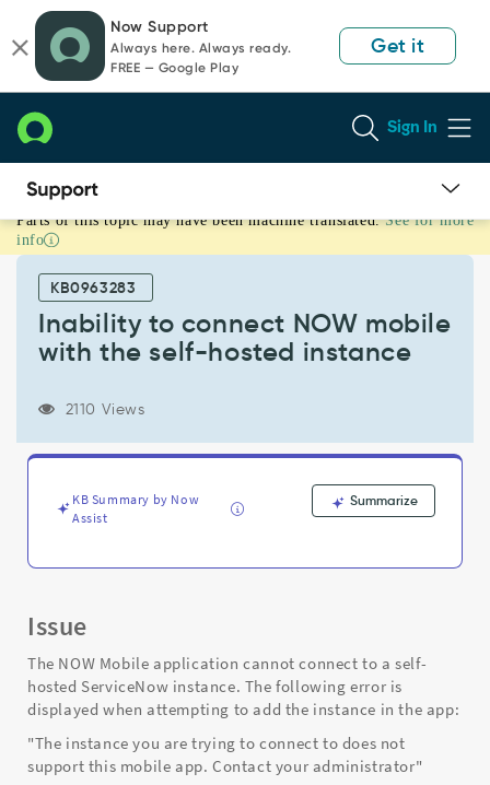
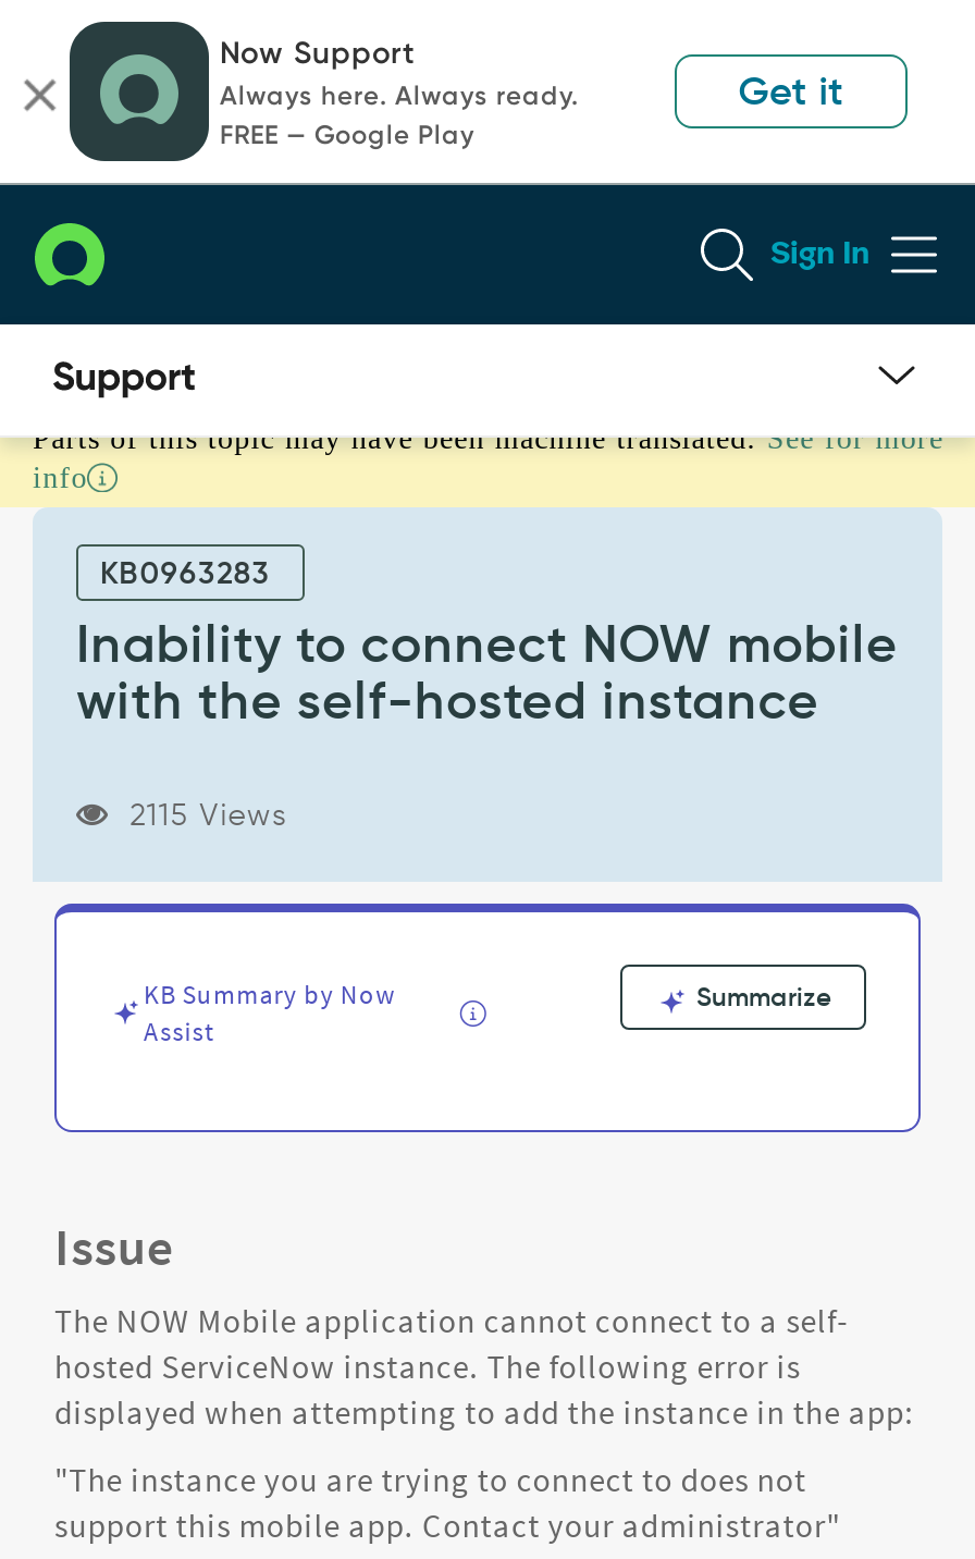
- 2110 Views
+ 2115 Views
